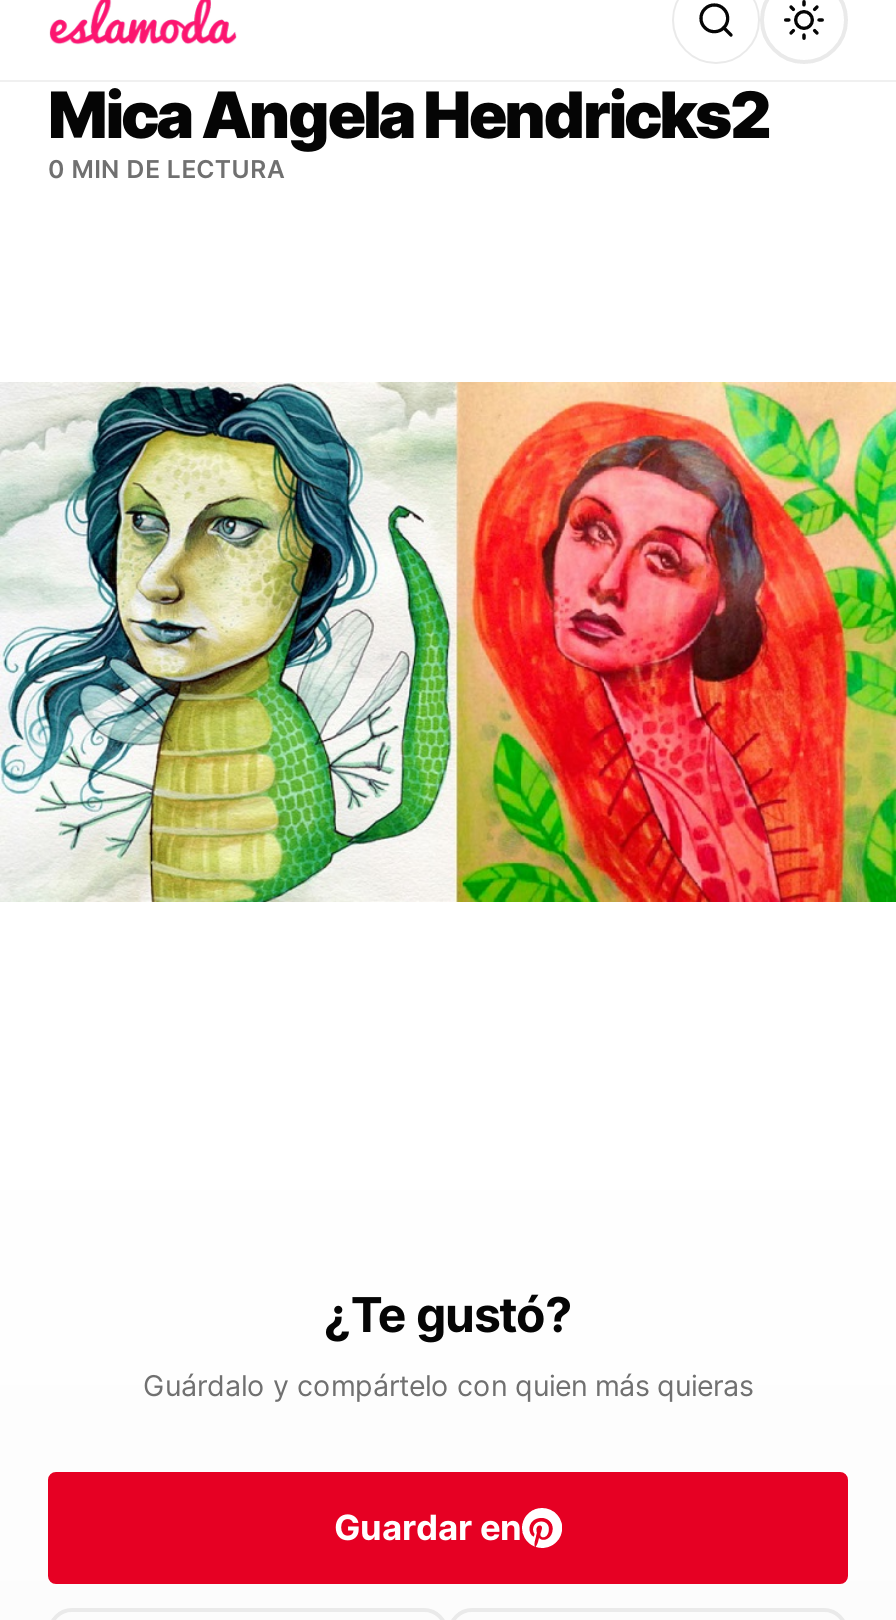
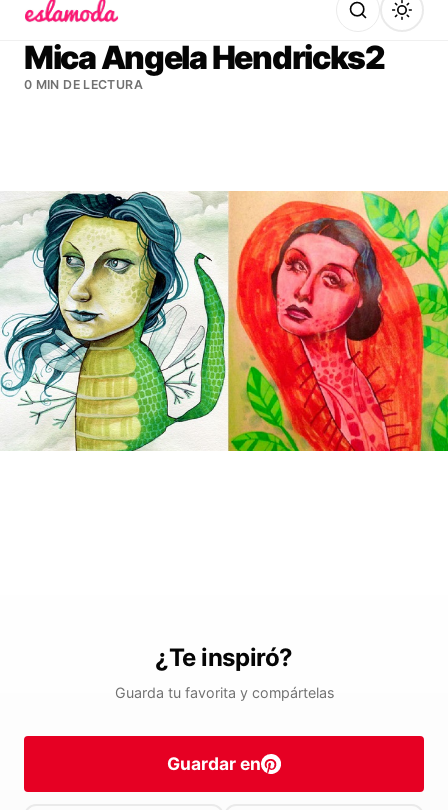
- ¿Te gustó?
- Guárdalo y compártelo con quien más quieras
+ ¿Te inspiró?
+ Guarda tu favorita y compártelas
